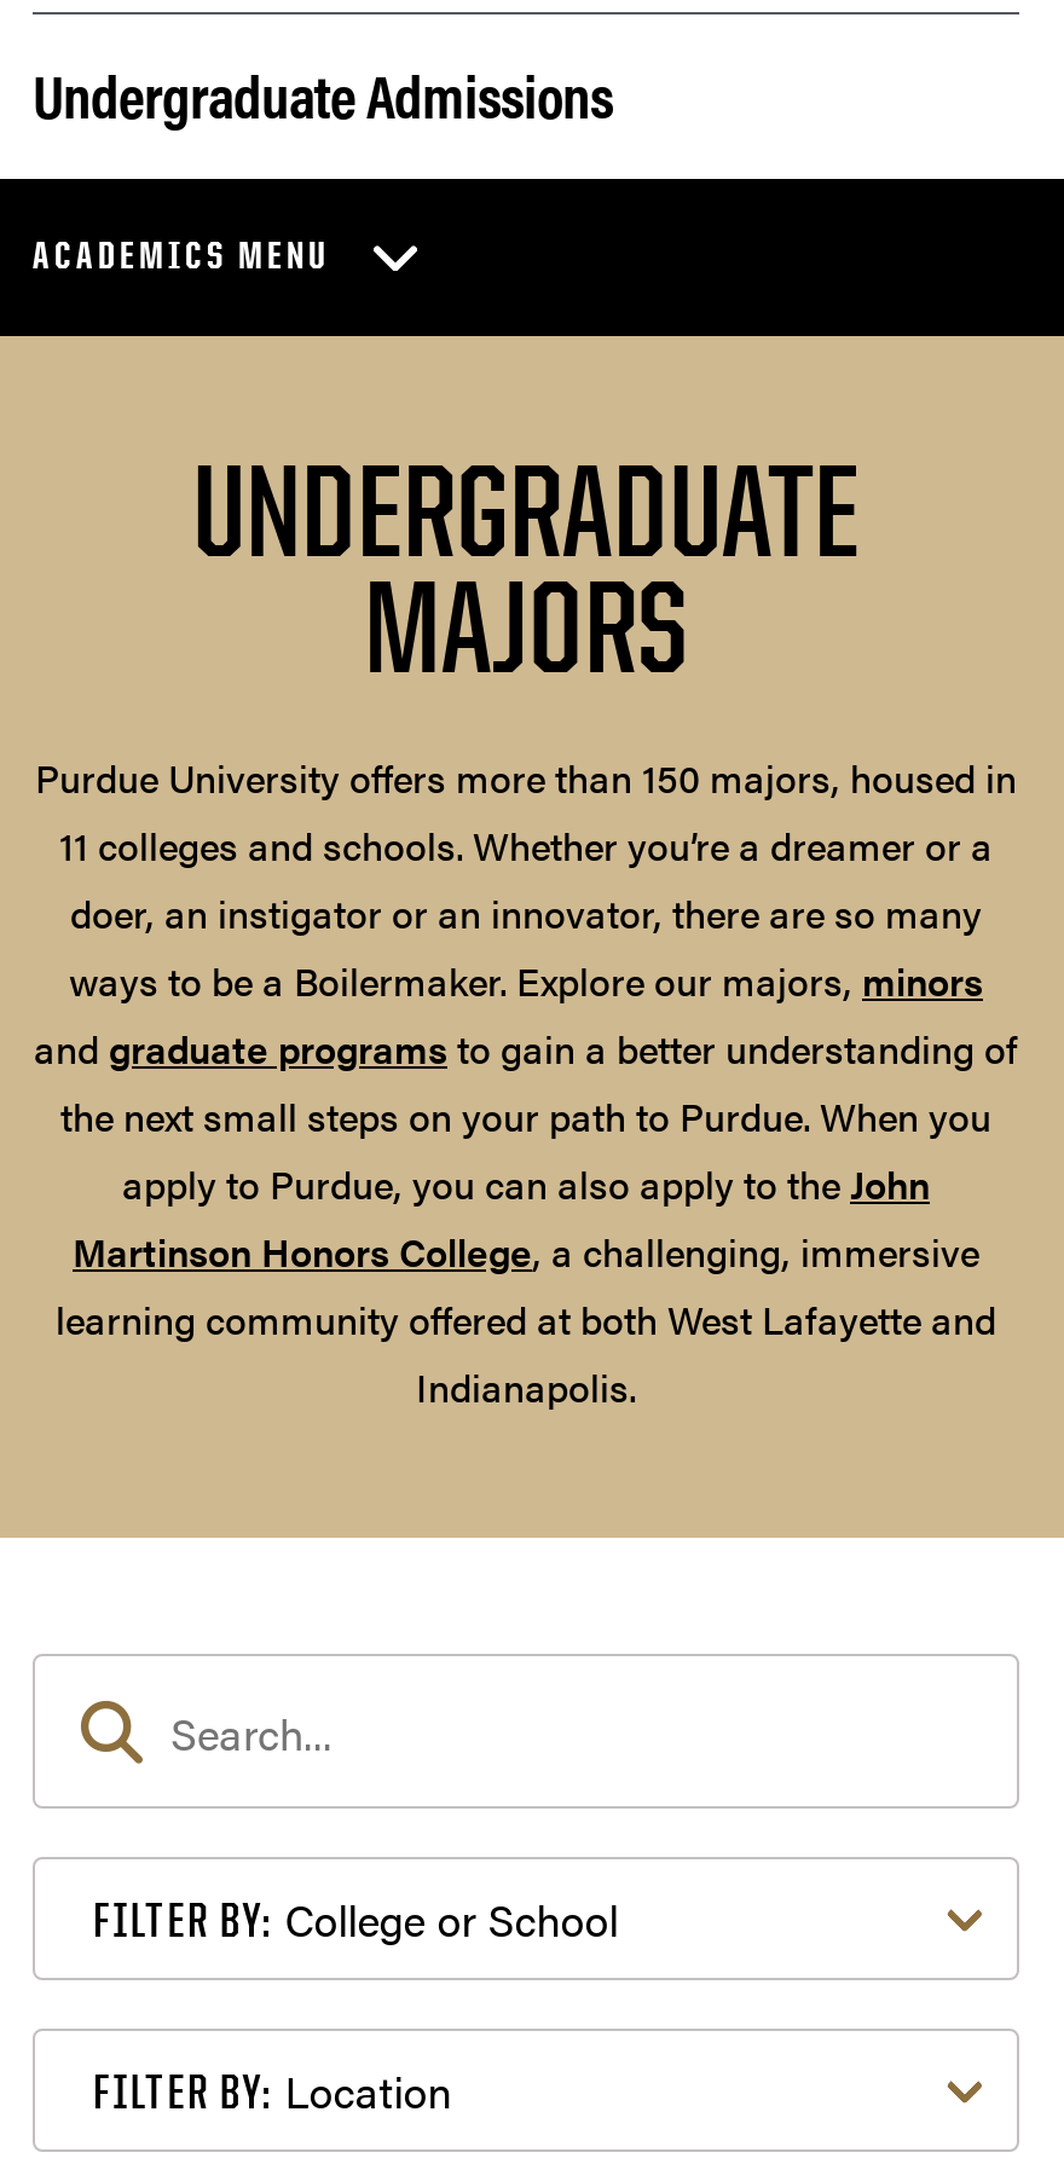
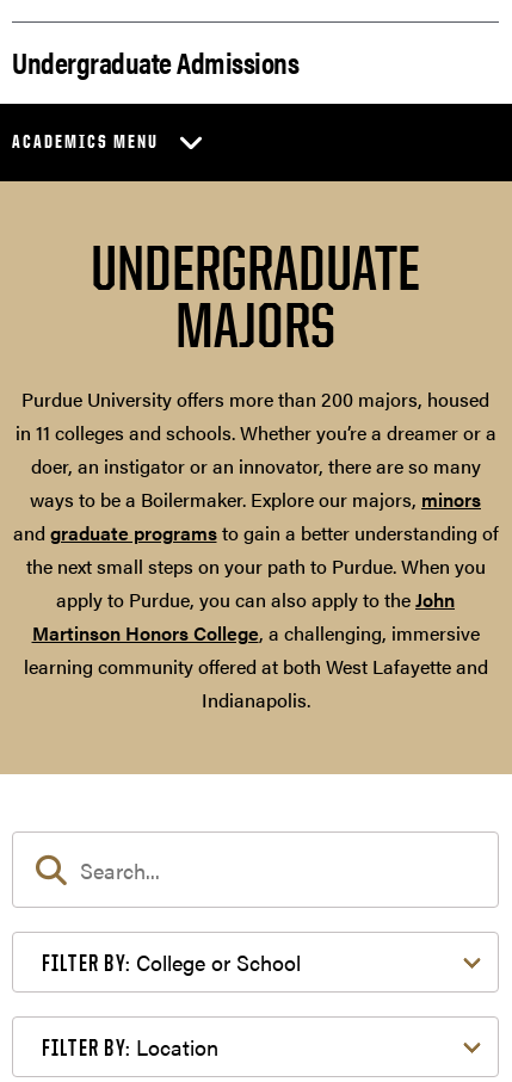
- Purdue University offers more than 150 majors, housed in
- 11 colleges and schools. Whether you’re a dreamer or a
+ Purdue University offers more than 200 majors, housed
+ in 11 colleges and schools. Whether you’re a dreamer or a
